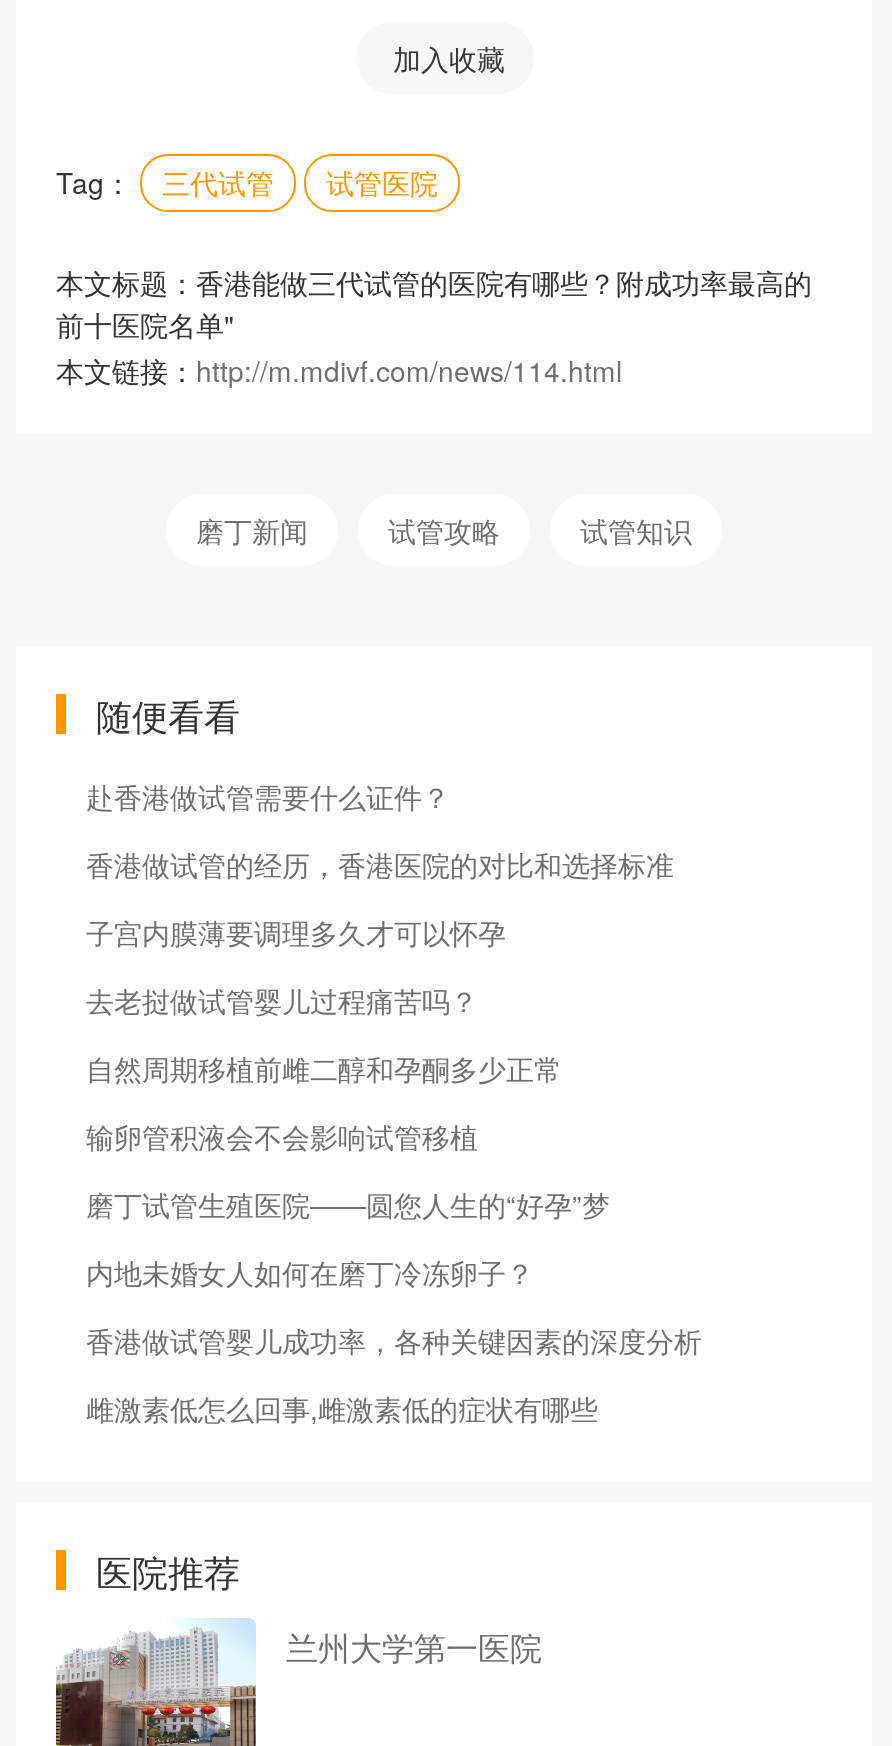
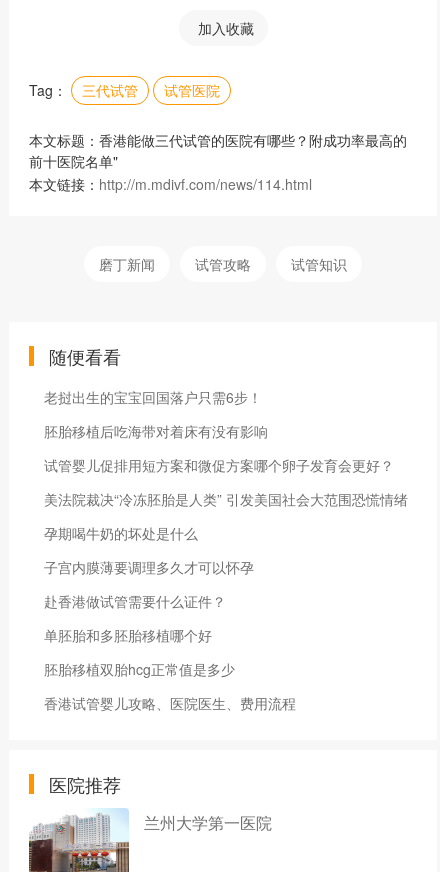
moved down: 赴香港做试管需要什么证件？

- 香港做试管的经历，香港医院的对比和选择标准
+ 老挝出生的宝宝回国落户只需6步！
+ 胚胎移植后吃海带对着床有没有影响
+ 试管婴儿促排用短方案和微促方案哪个卵子发育会更好？
+ 美法院裁决“冷冻胚胎是人类” 引发美国社会大范围恐慌情绪
+ 孕期喝牛奶的坏处是什么

moved down: 子宫内膜薄要调理多久才可以怀孕

- 去老挝做试管婴儿过程痛苦吗？
- 自然周期移植前雌二醇和孕酮多少正常
- 输卵管积液会不会影响试管移植
- 磨丁试管生殖医院——圆您人生的“好孕”梦
- 内地未婚女人如何在磨丁冷冻卵子？
- 香港做试管婴儿成功率，各种关键因素的深度分析
- 雌激素低怎么回事,雌激素低的症状有哪些
+ 单胚胎和多胚胎移植哪个好
+ 胚胎移植双胎hcg正常值是多少
+ 香港试管婴儿攻略、医院医生、费用流程
